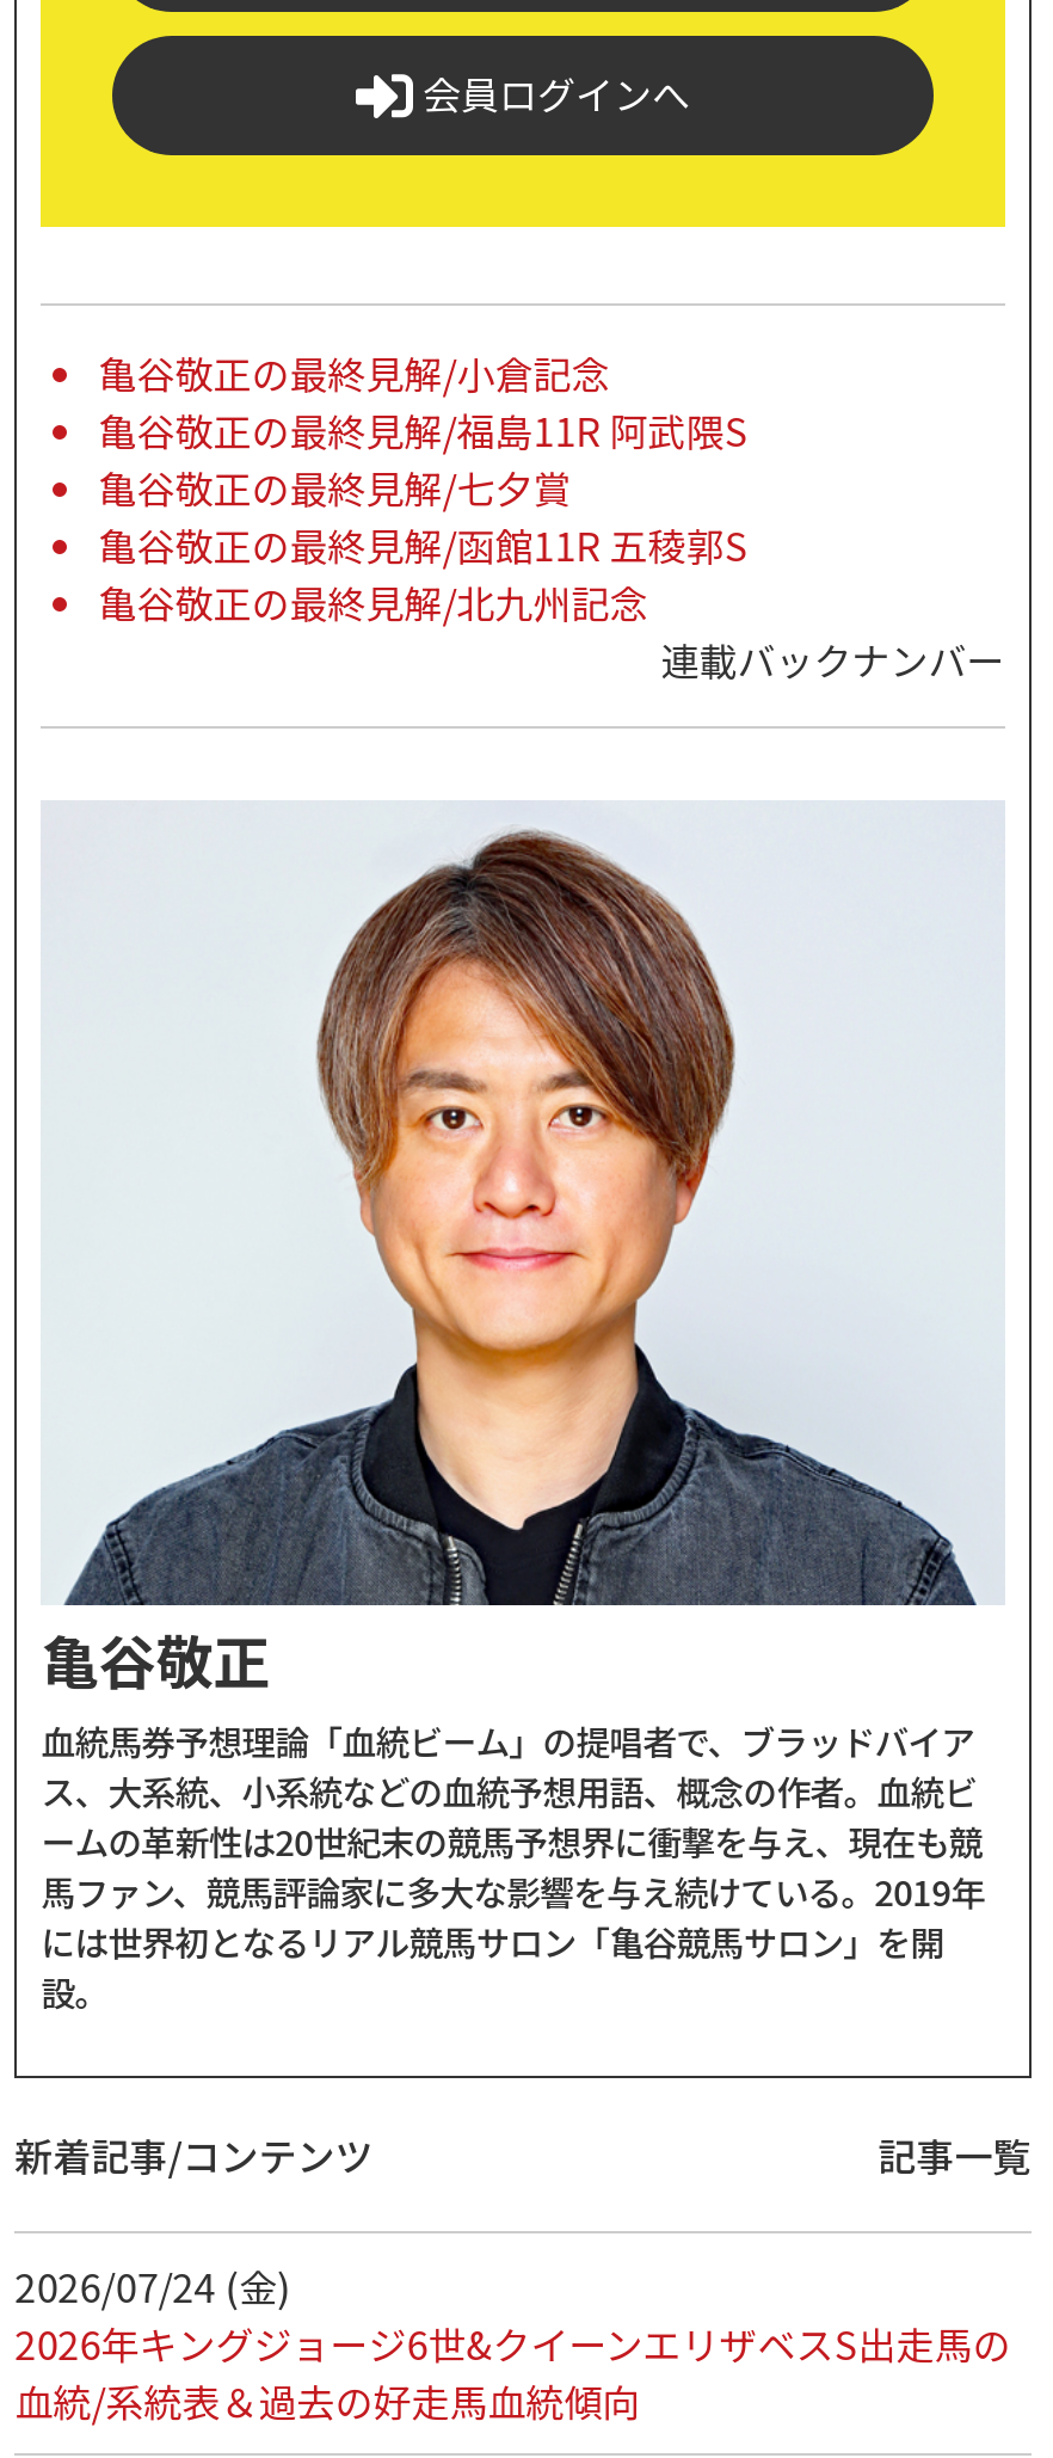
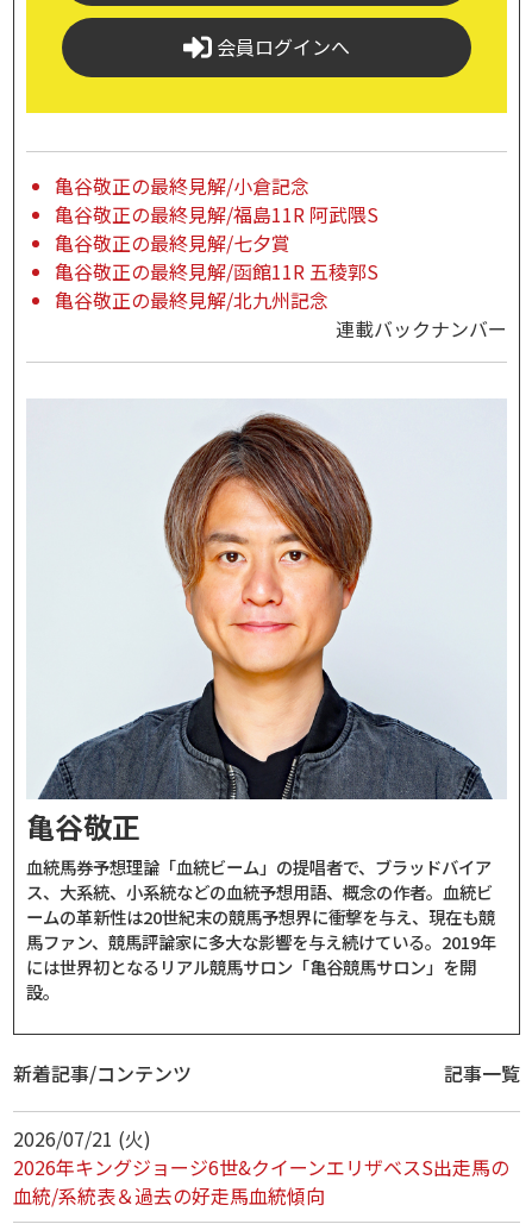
- 2026/07/24 (金)
+ 2026/07/21 (火)
